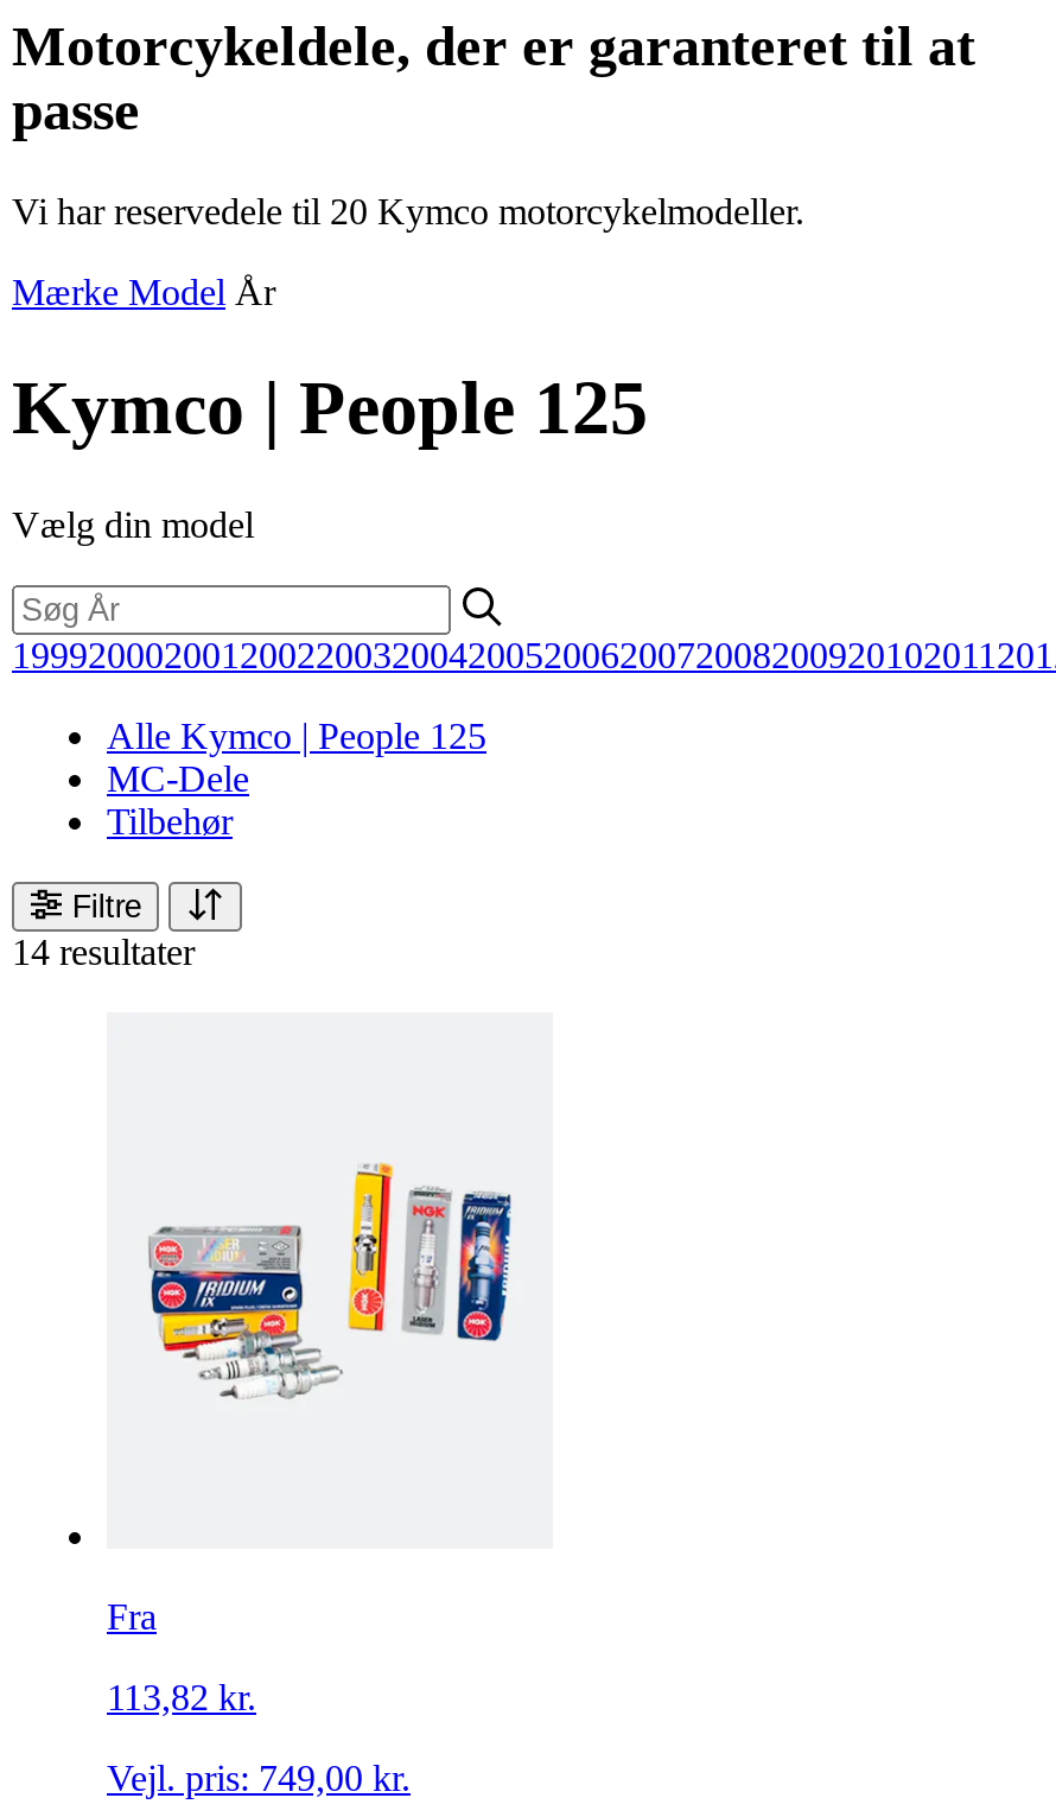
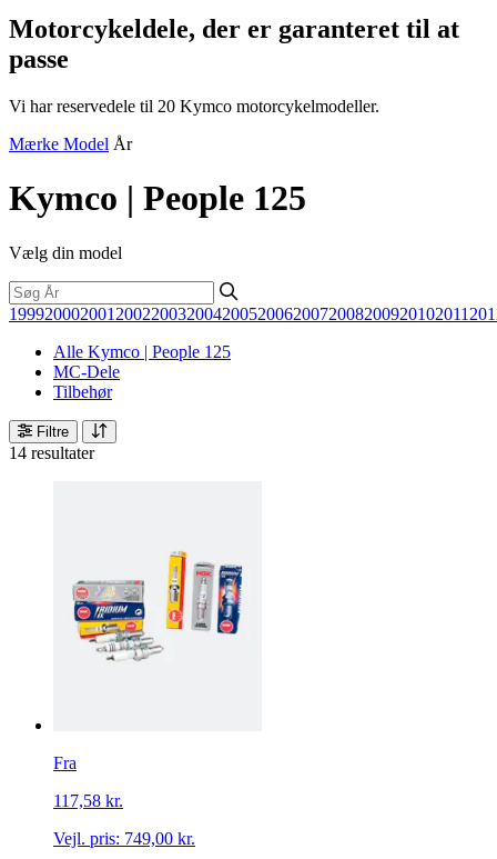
- 113,82 kr.
+ 117,58 kr.
